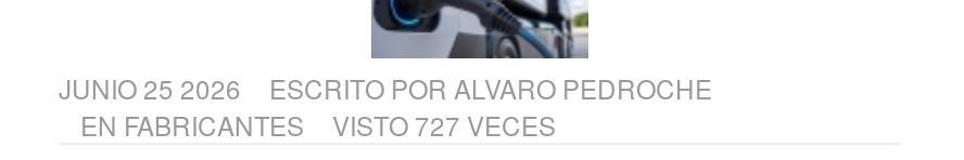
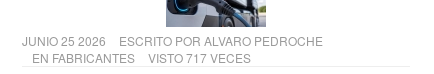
- EN FABRICANTES VISTO 727 VECES
+ EN FABRICANTES VISTO 717 VECES
